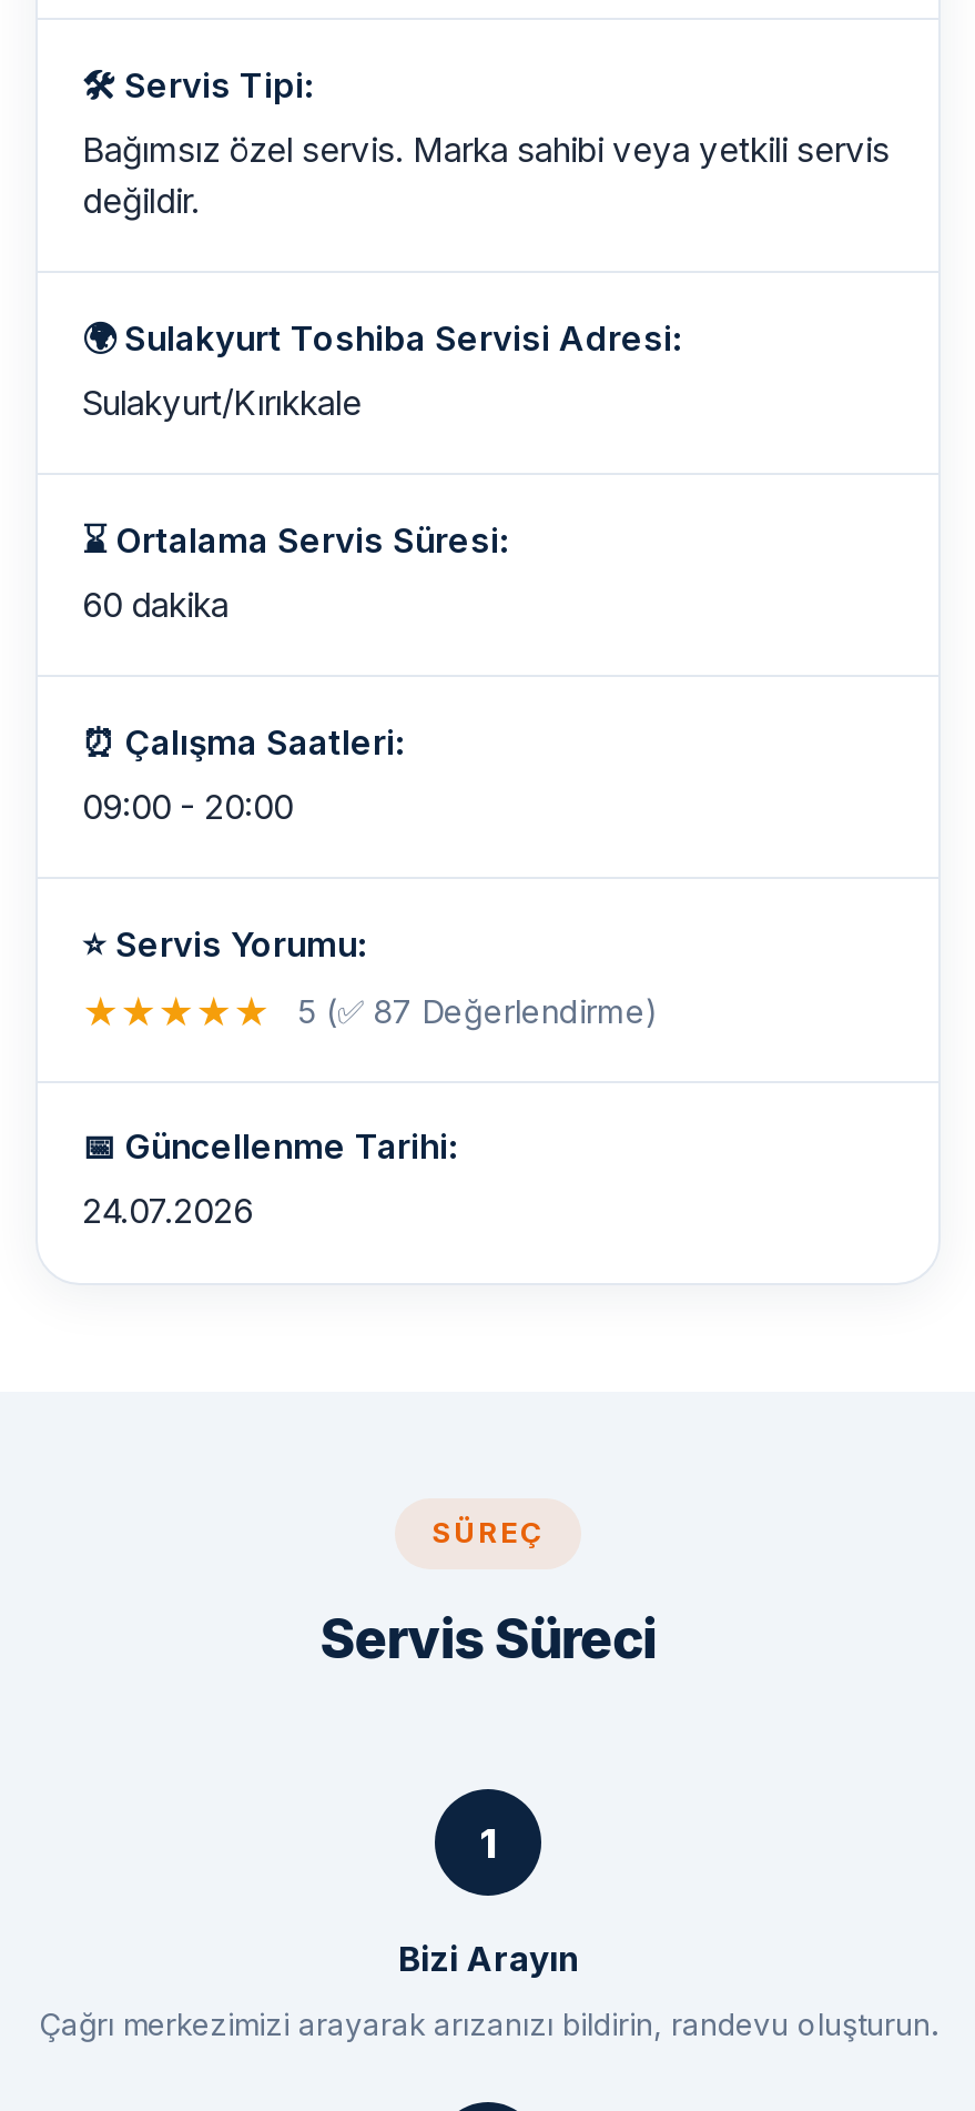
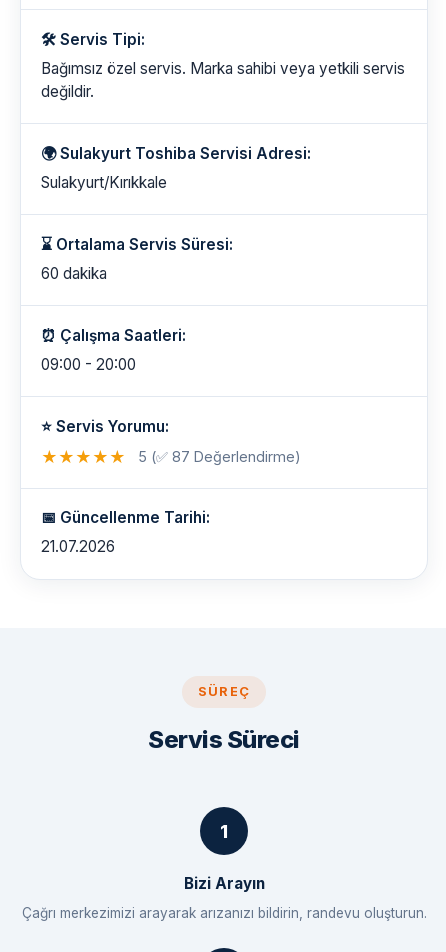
- 24.07.2026
+ 21.07.2026
